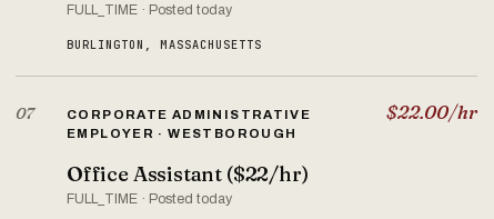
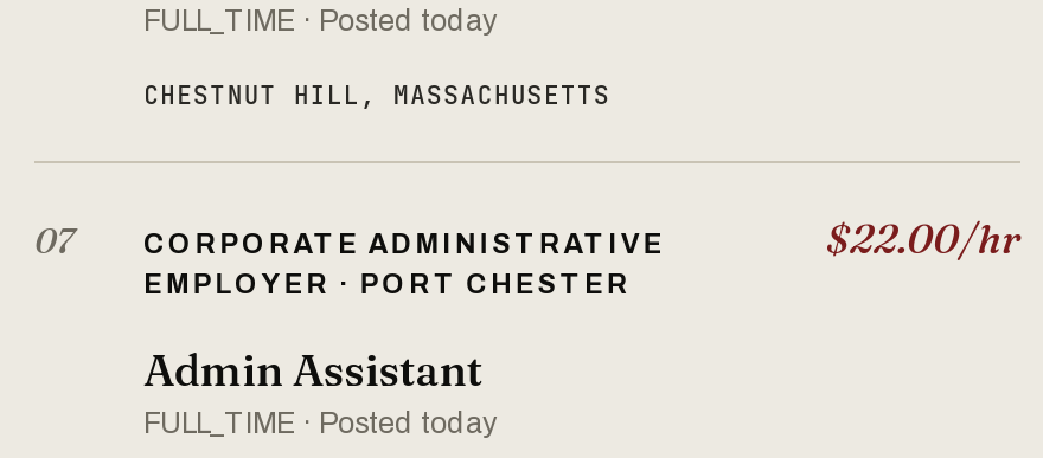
- BURLINGTON, MASSACHUSETTS
+ CHESTNUT HILL, MASSACHUSETTS

- EMPLOYER · WESTBOROUGH
+ EMPLOYER · PORT CHESTER

- Office Assistant ($22/hr)
+ Admin Assistant
